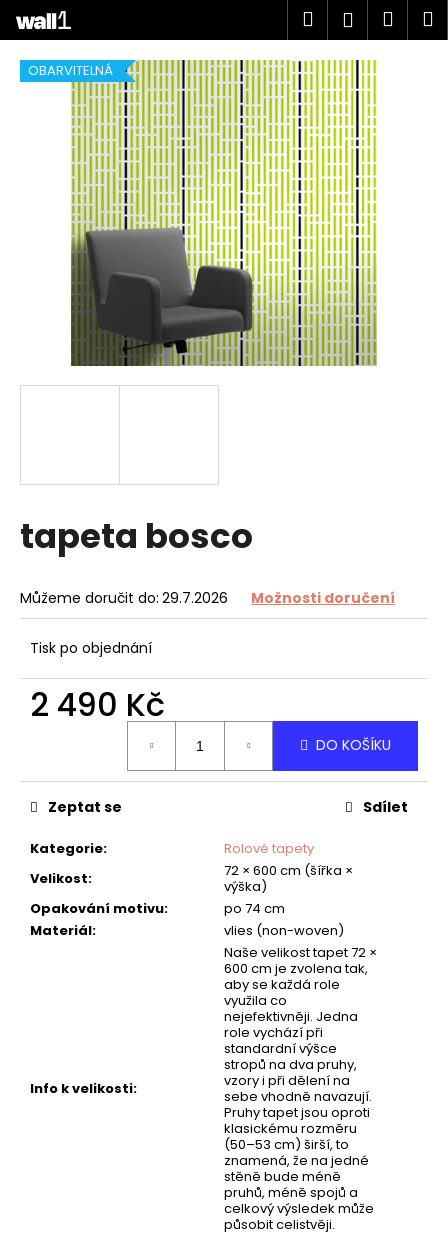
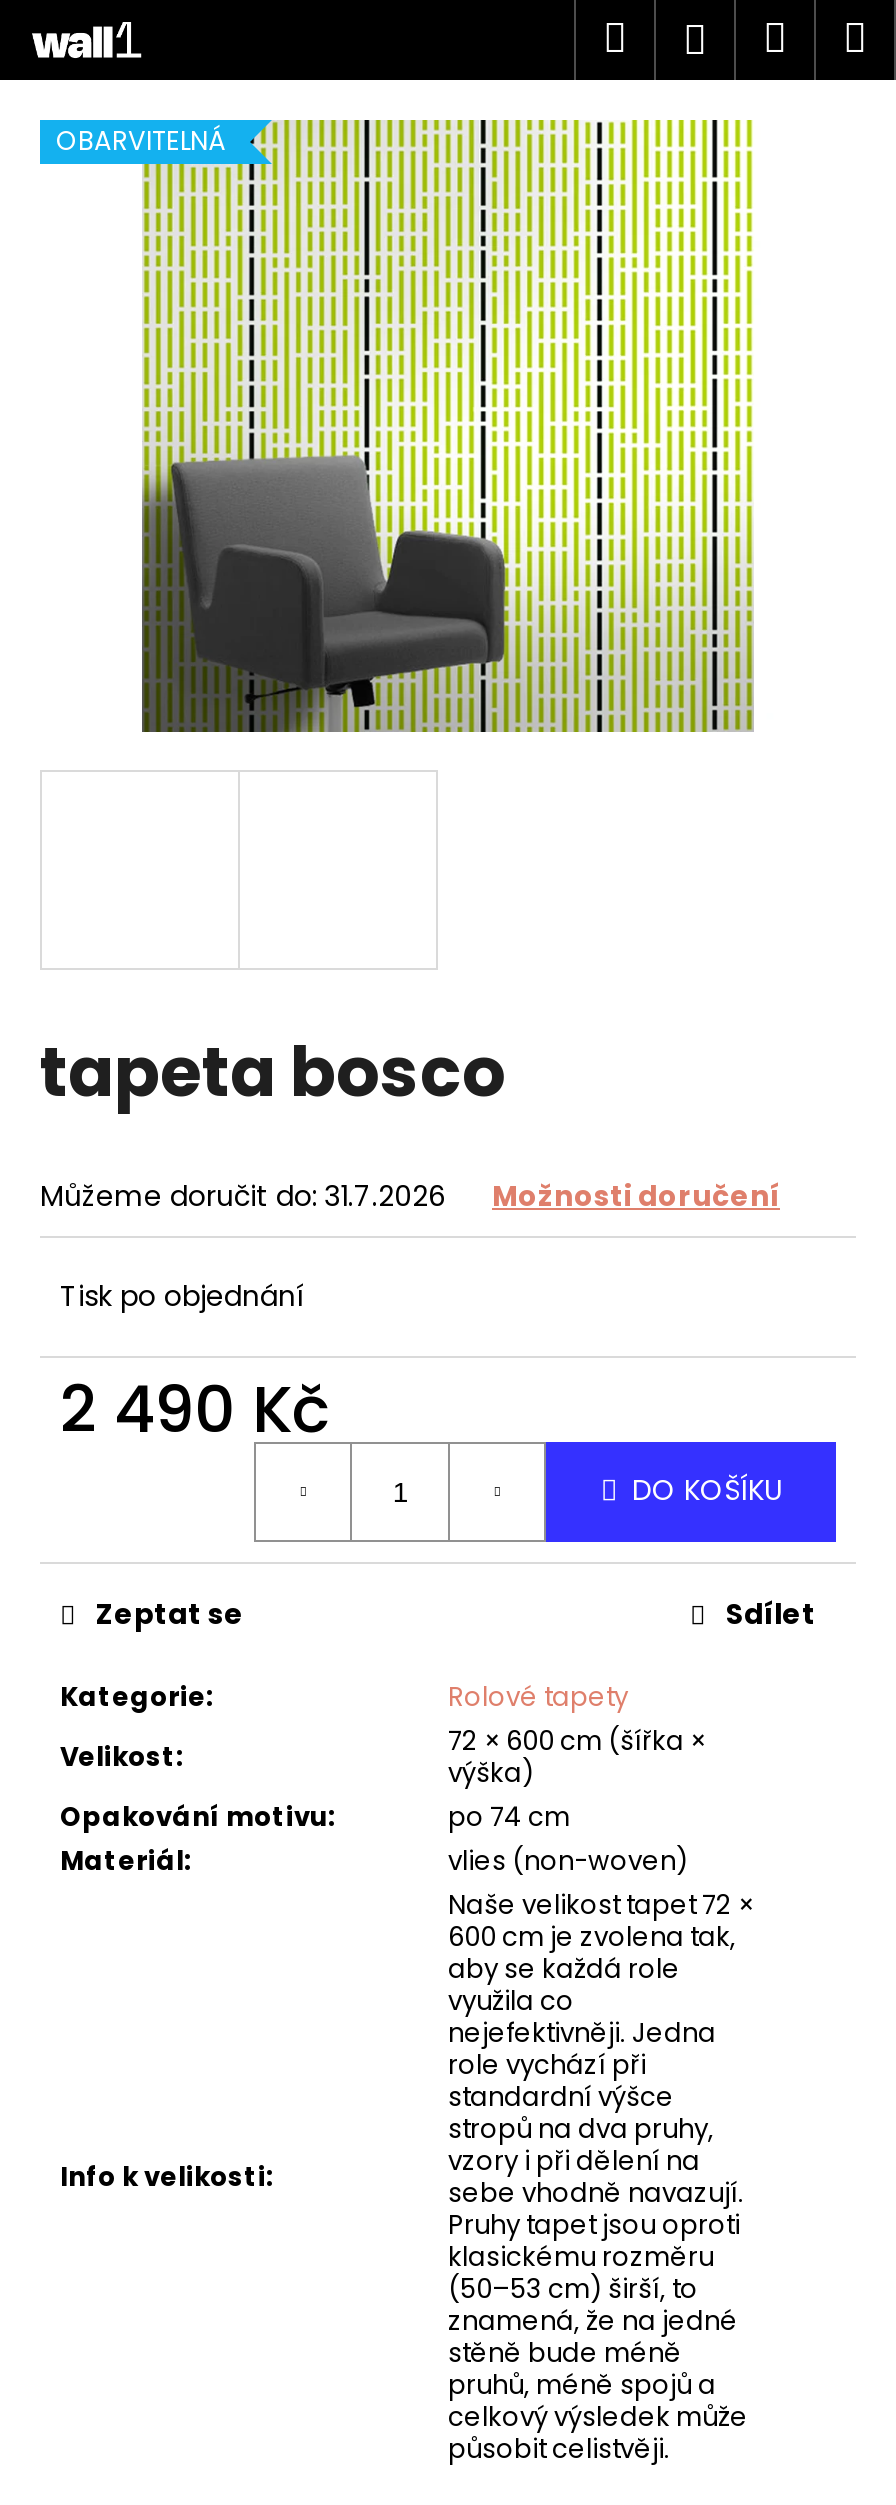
- Můžeme doručit do: 29.7.2026
+ Můžeme doručit do: 31.7.2026
